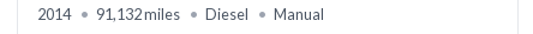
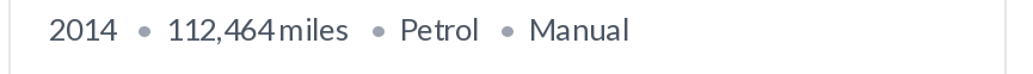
- 91,132 miles
- Diesel
+ 112,464 miles
+ Petrol
